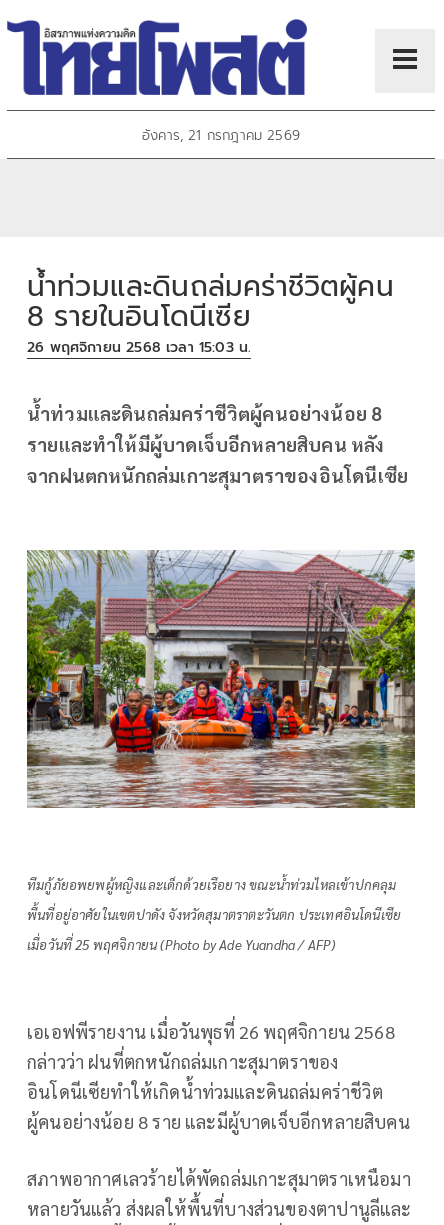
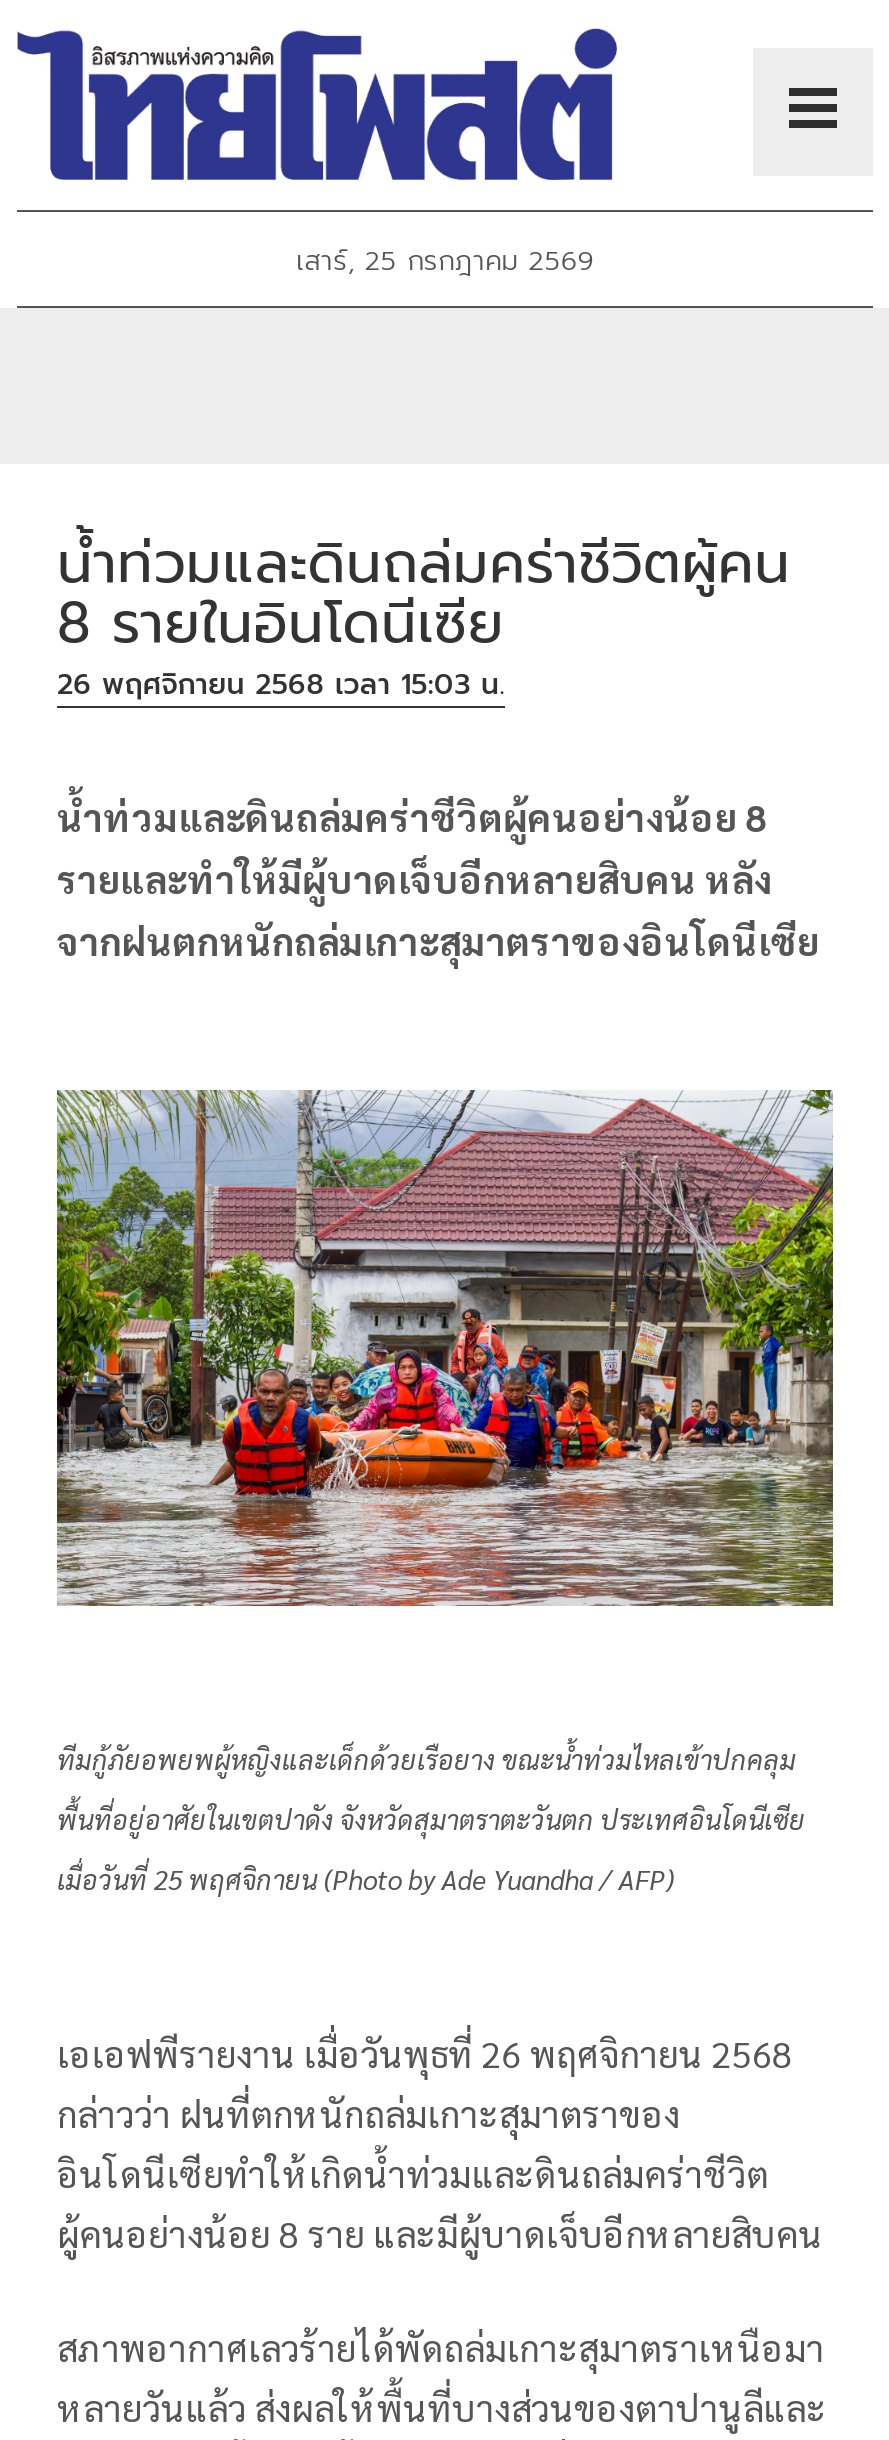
- อังคาร, 21 กรกฎาคม 2569
+ เสาร์, 25 กรกฎาคม 2569
